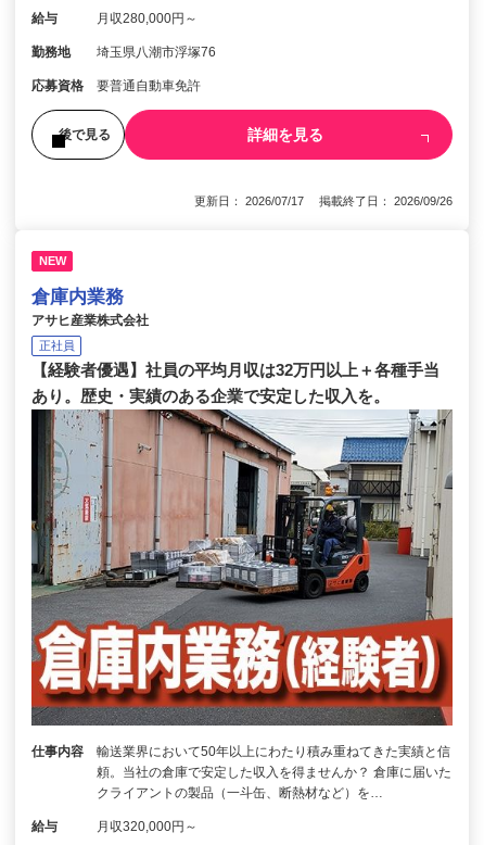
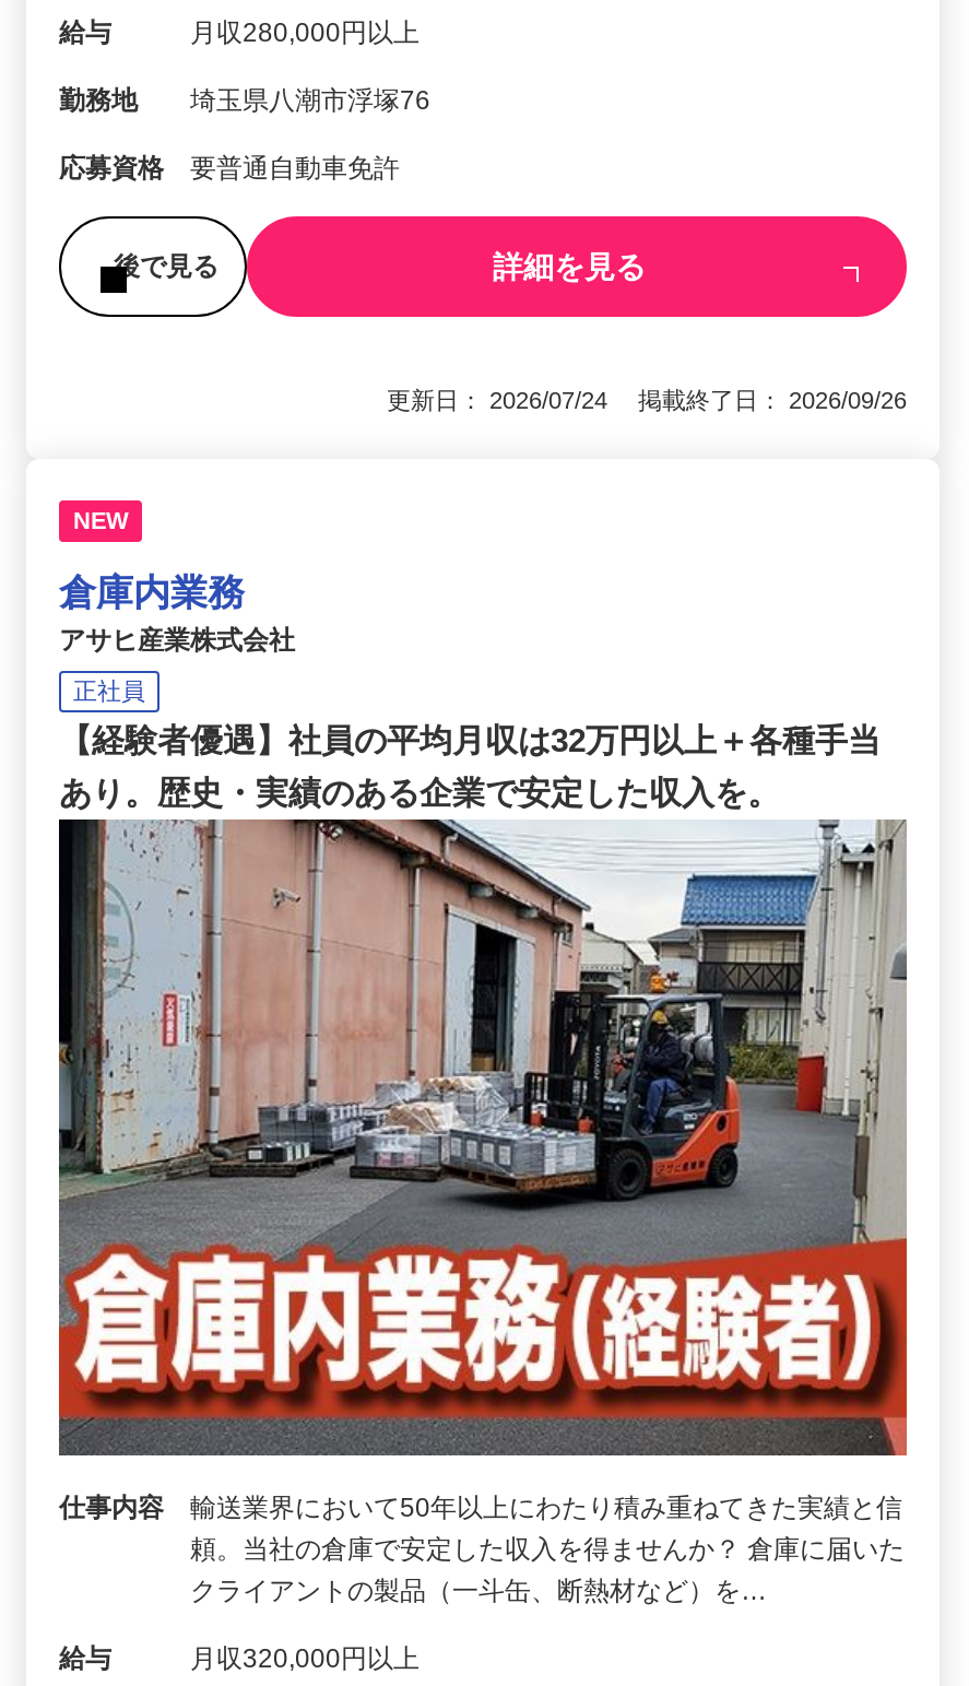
- 月収280,000円～
+ 月収280,000円以上

- 更新日： 2026/07/17 掲載終了日： 2026/09/26
+ 更新日： 2026/07/24 掲載終了日： 2026/09/26

- 月収320,000円～
+ 月収320,000円以上
